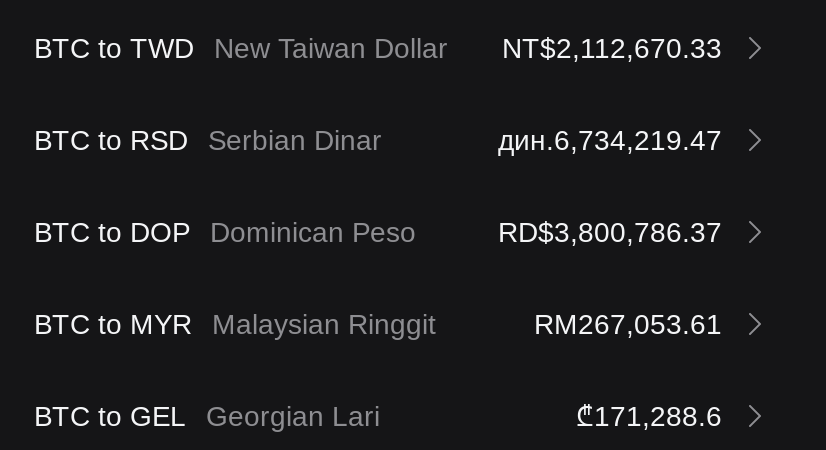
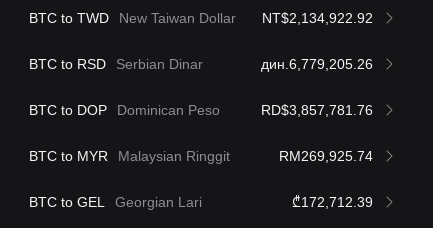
- BTC to TWD New Taiwan Dollar NT$2,112,670.33
+ BTC to TWD New Taiwan Dollar NT$2,134,922.92

- дин.6,734,219.47
+ дин.6,779,205.26

- RD$3,800,786.37
+ RD$3,857,781.76

- RM267,053.61
+ RM269,925.74

- ₾171,288.6
+ ₾172,712.39
